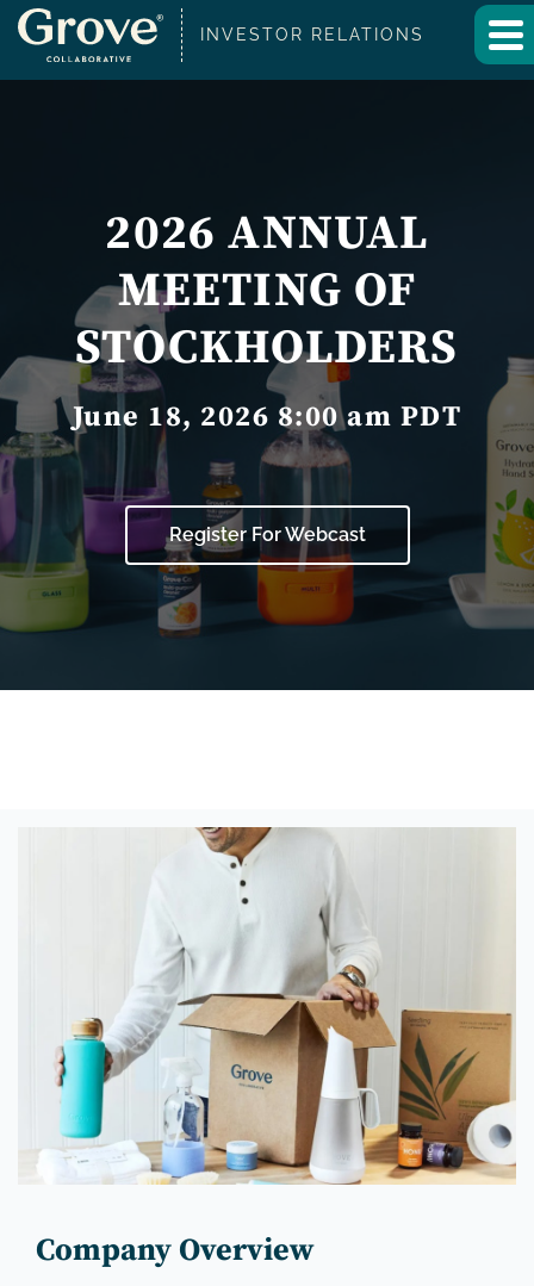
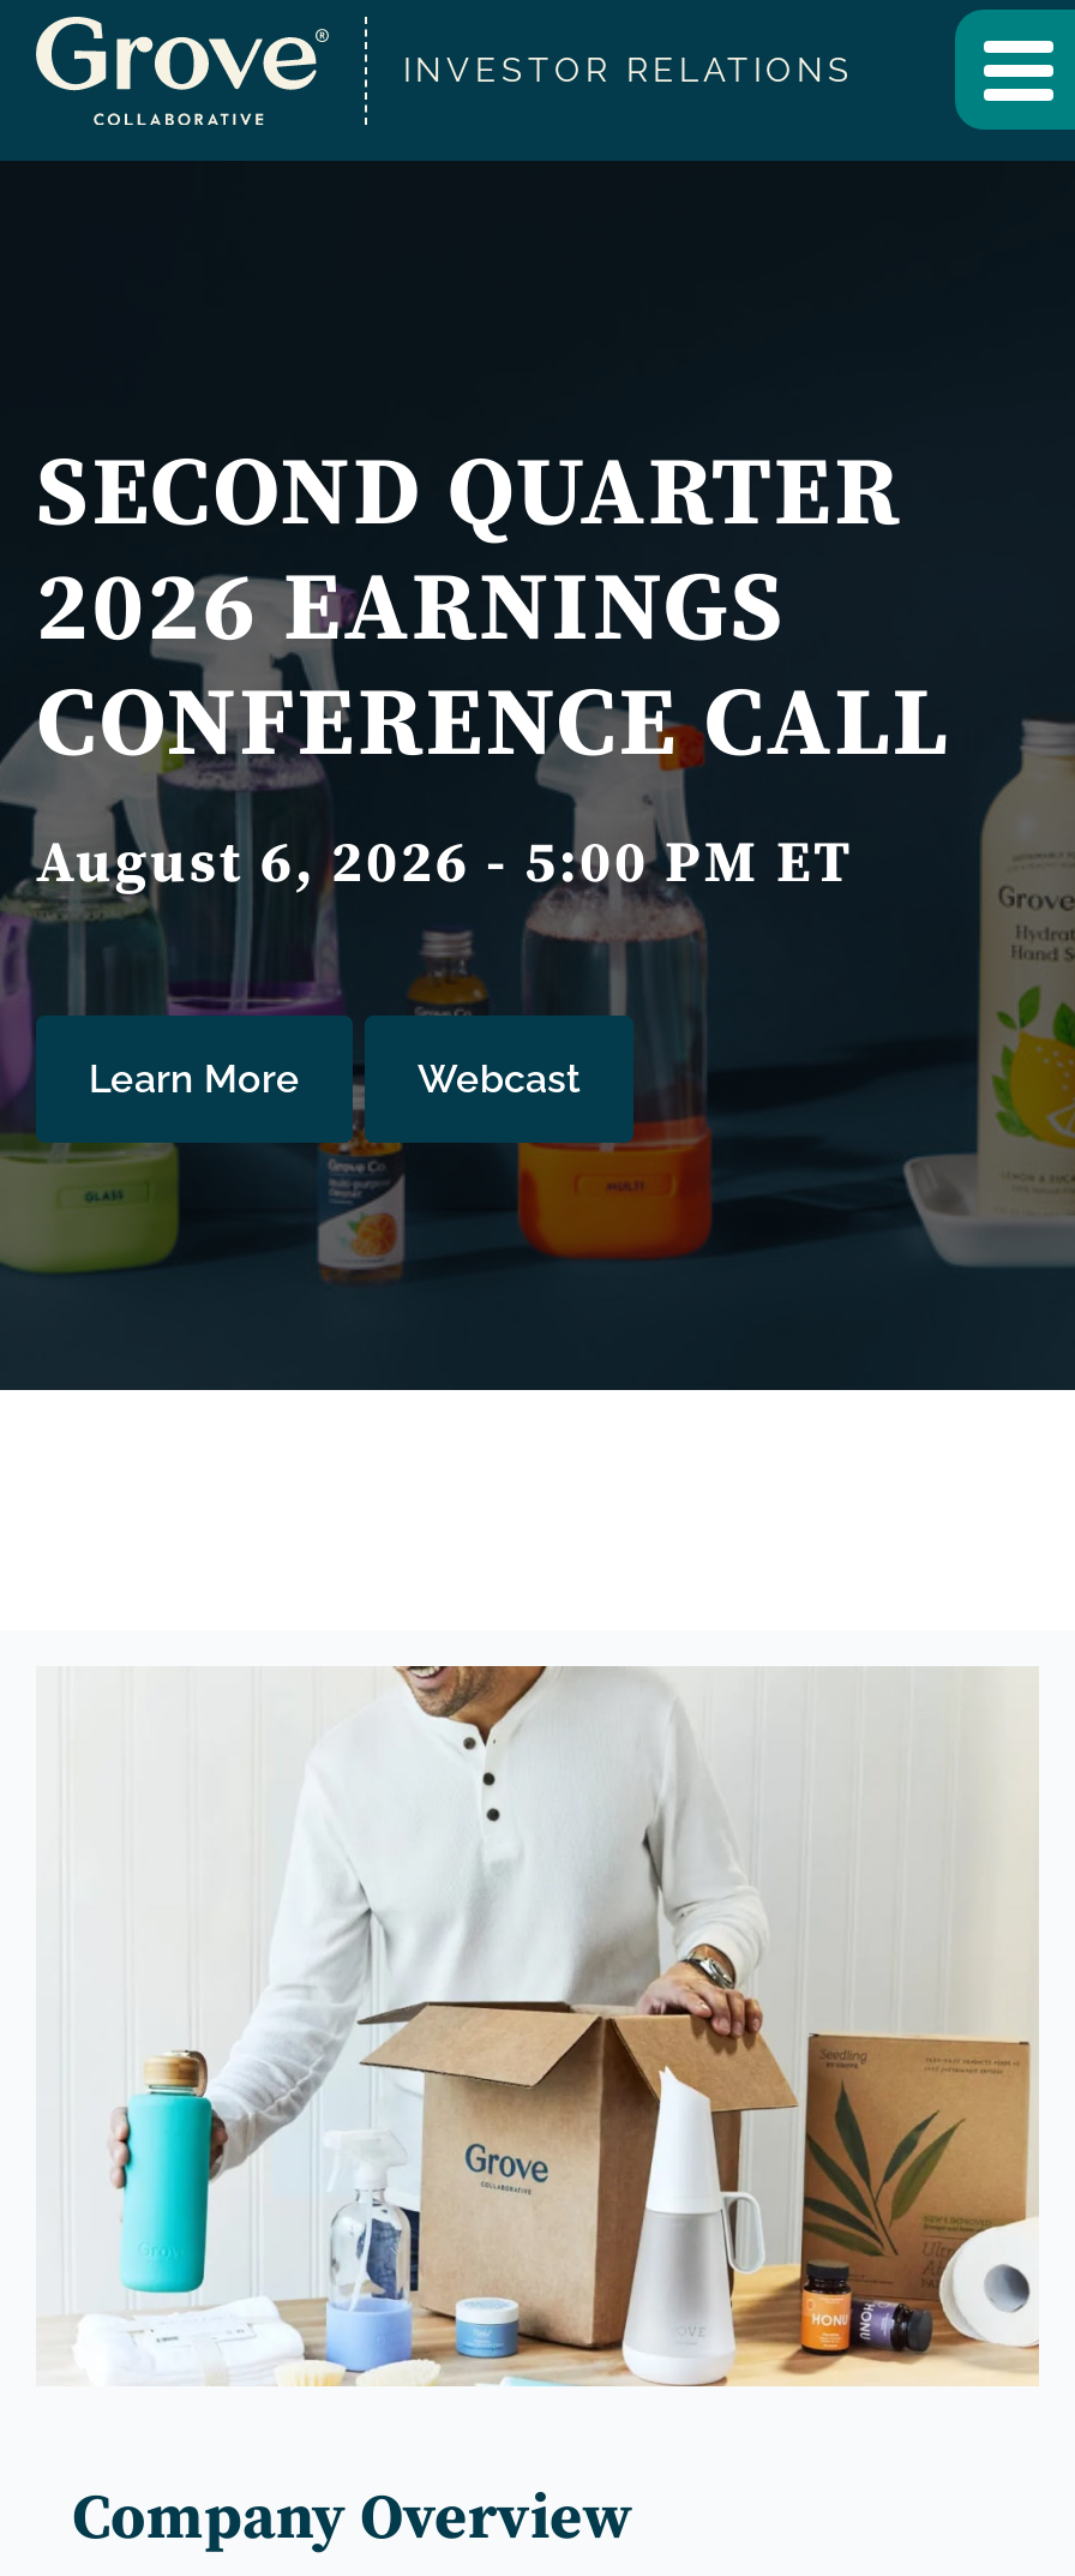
- 2026 ANNUAL
- MEETING OF
- STOCKHOLDERS
- June 18, 2026 8:00 am PDT
+ SECOND QUARTER
+ 2026 EARNINGS
+ CONFERENCE CALL
+ August 6, 2026 - 5:00 PM ET

- Register For Webcast
+ Learn More
+ Webcast
